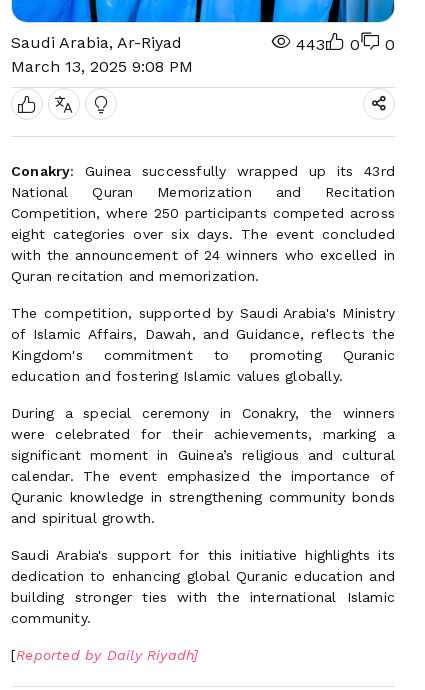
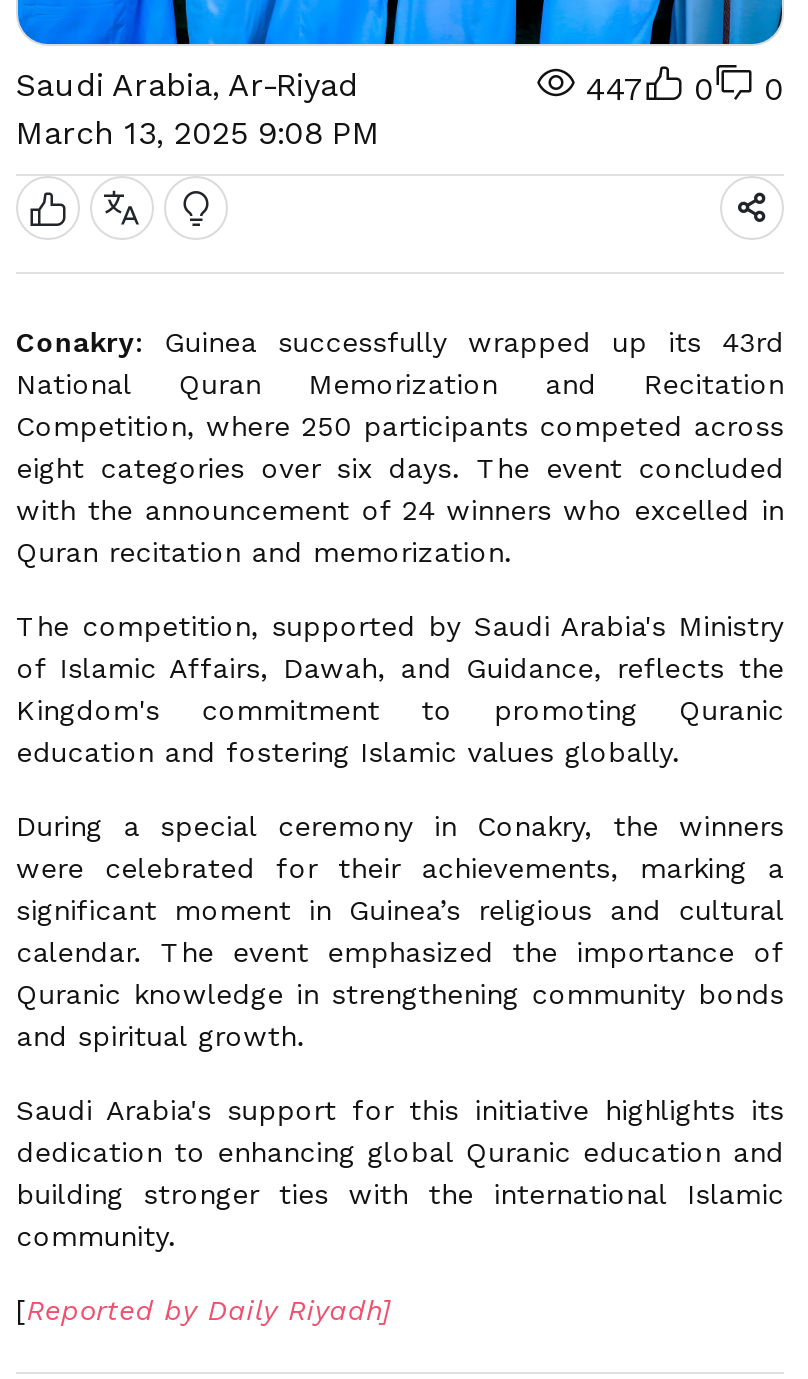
- 443
+ 447
